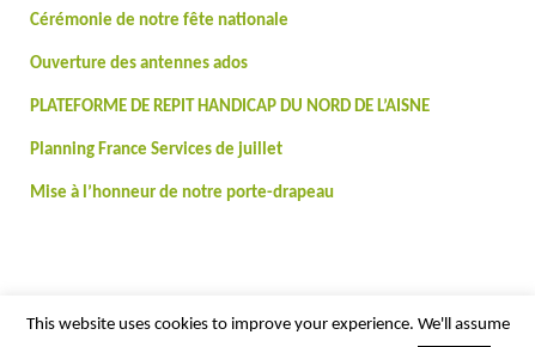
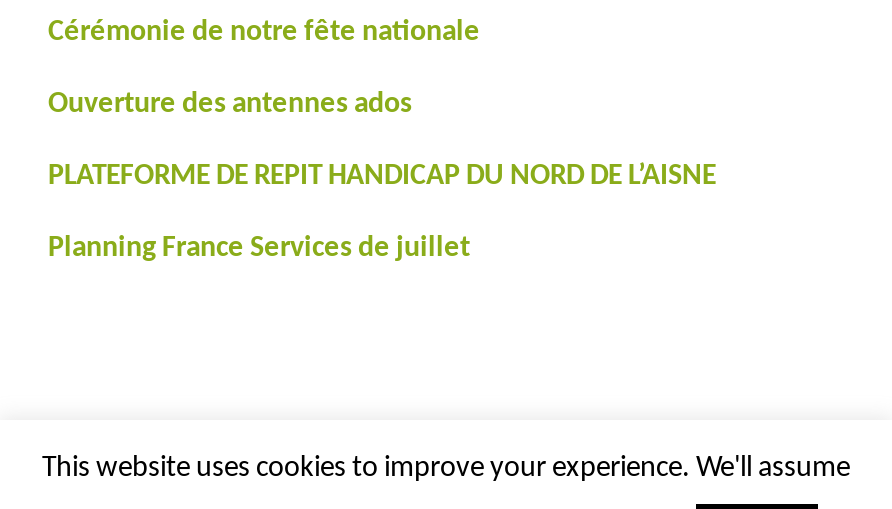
- Mise à l’honneur de notre porte-drapeau
